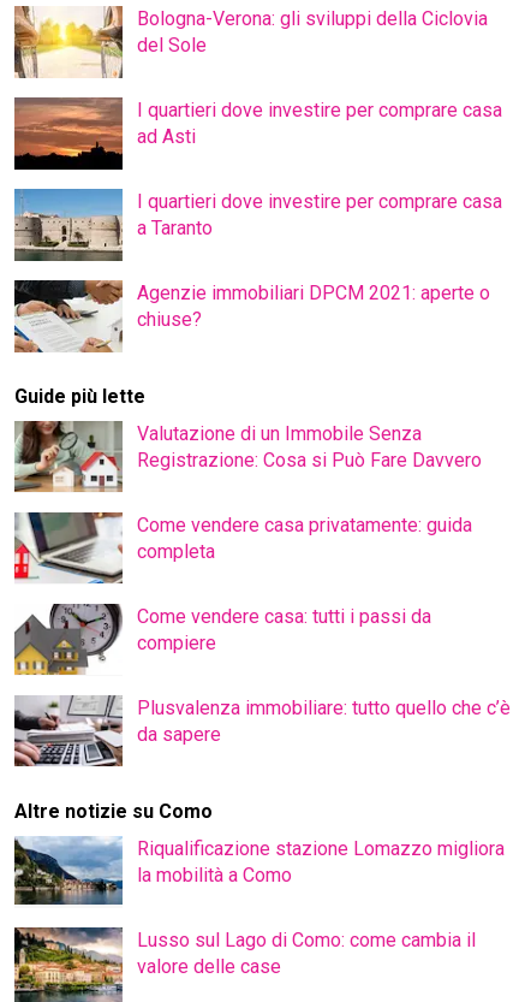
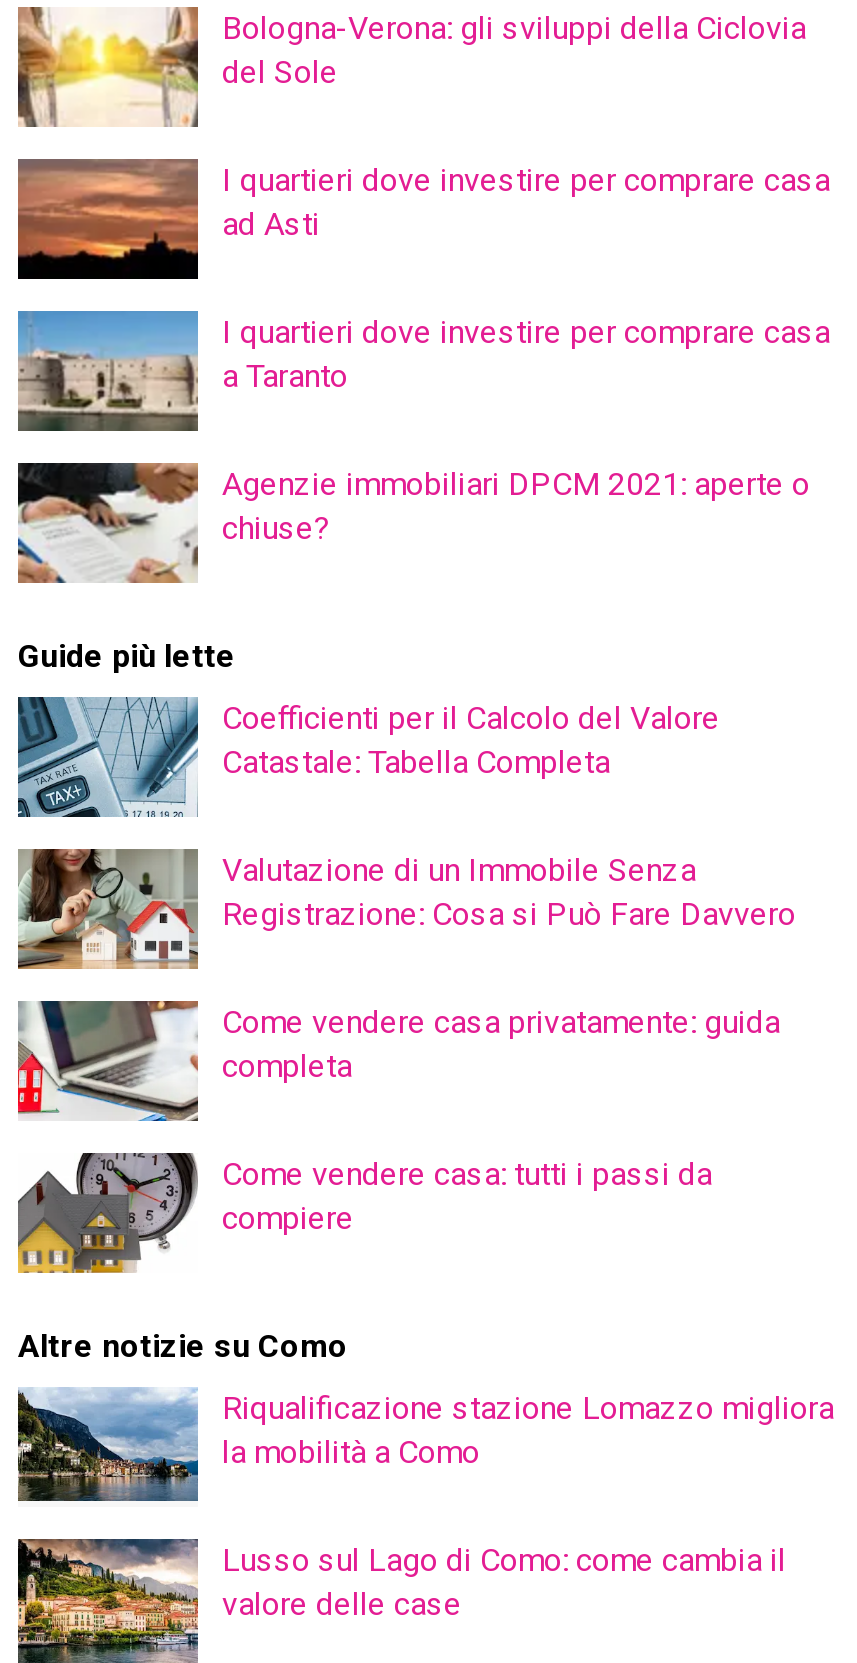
+ [image]
+ Coefficienti per il Calcolo del Valore
+ Catastale: Tabella Completa

moved down: [image] | Valutazione di un Immobile Senza | Registrazione: Cosa si Può Fare Davvero | Come vendere casa privatamente: guida | completa | Come vendere casa: tutti i passi da | compiere

- [image]
- Plusvalenza immobiliare: tutto quello che c’è
- da sapere
